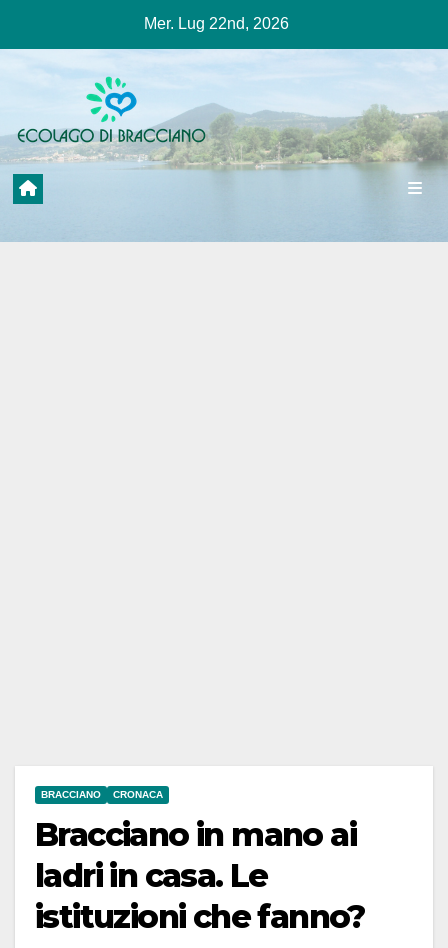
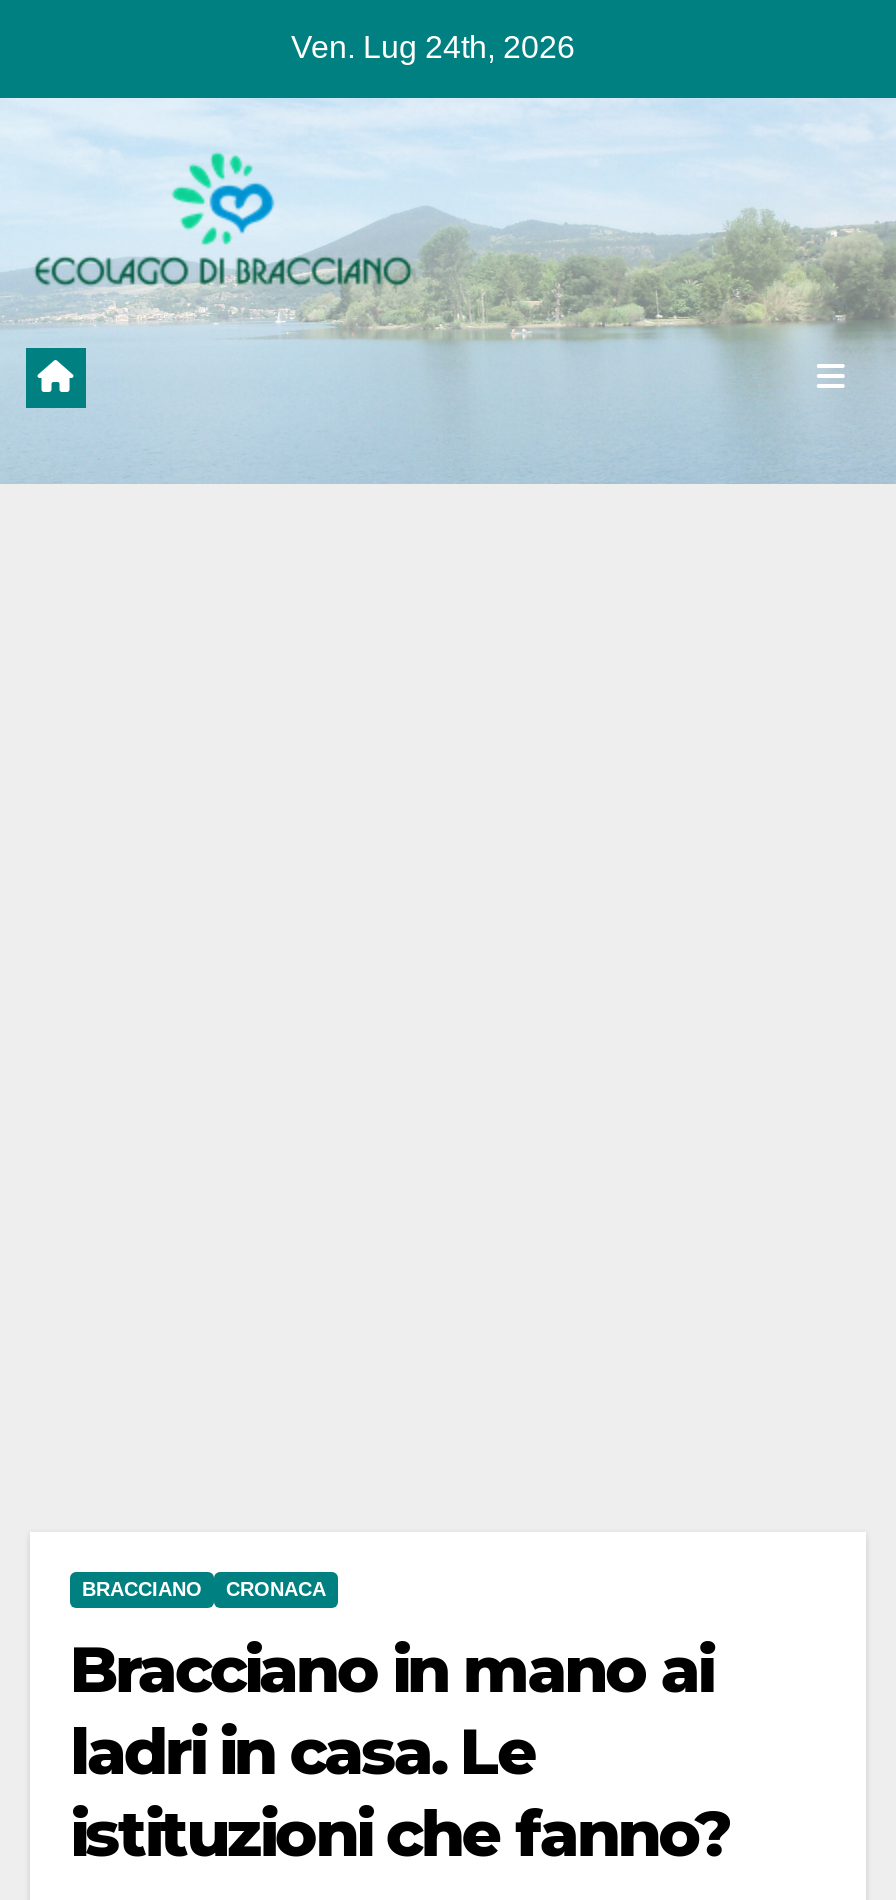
- Mer. Lug 22nd, 2026
+ Ven. Lug 24th, 2026
